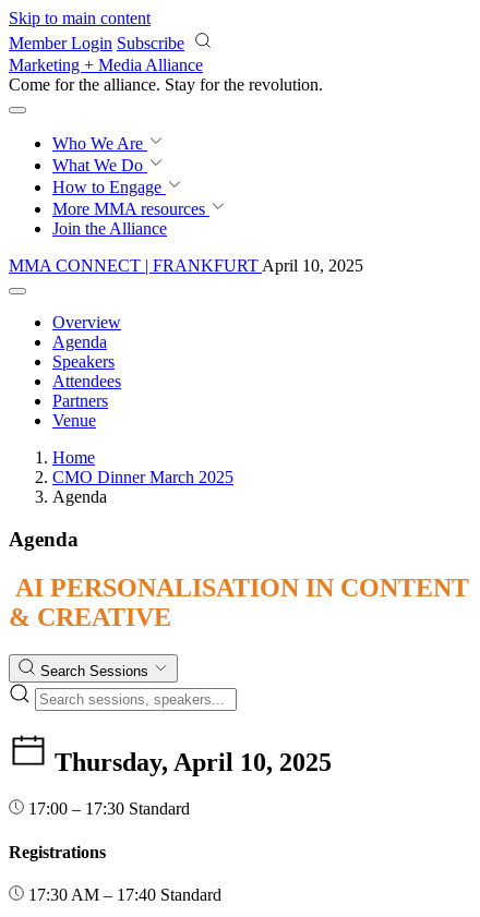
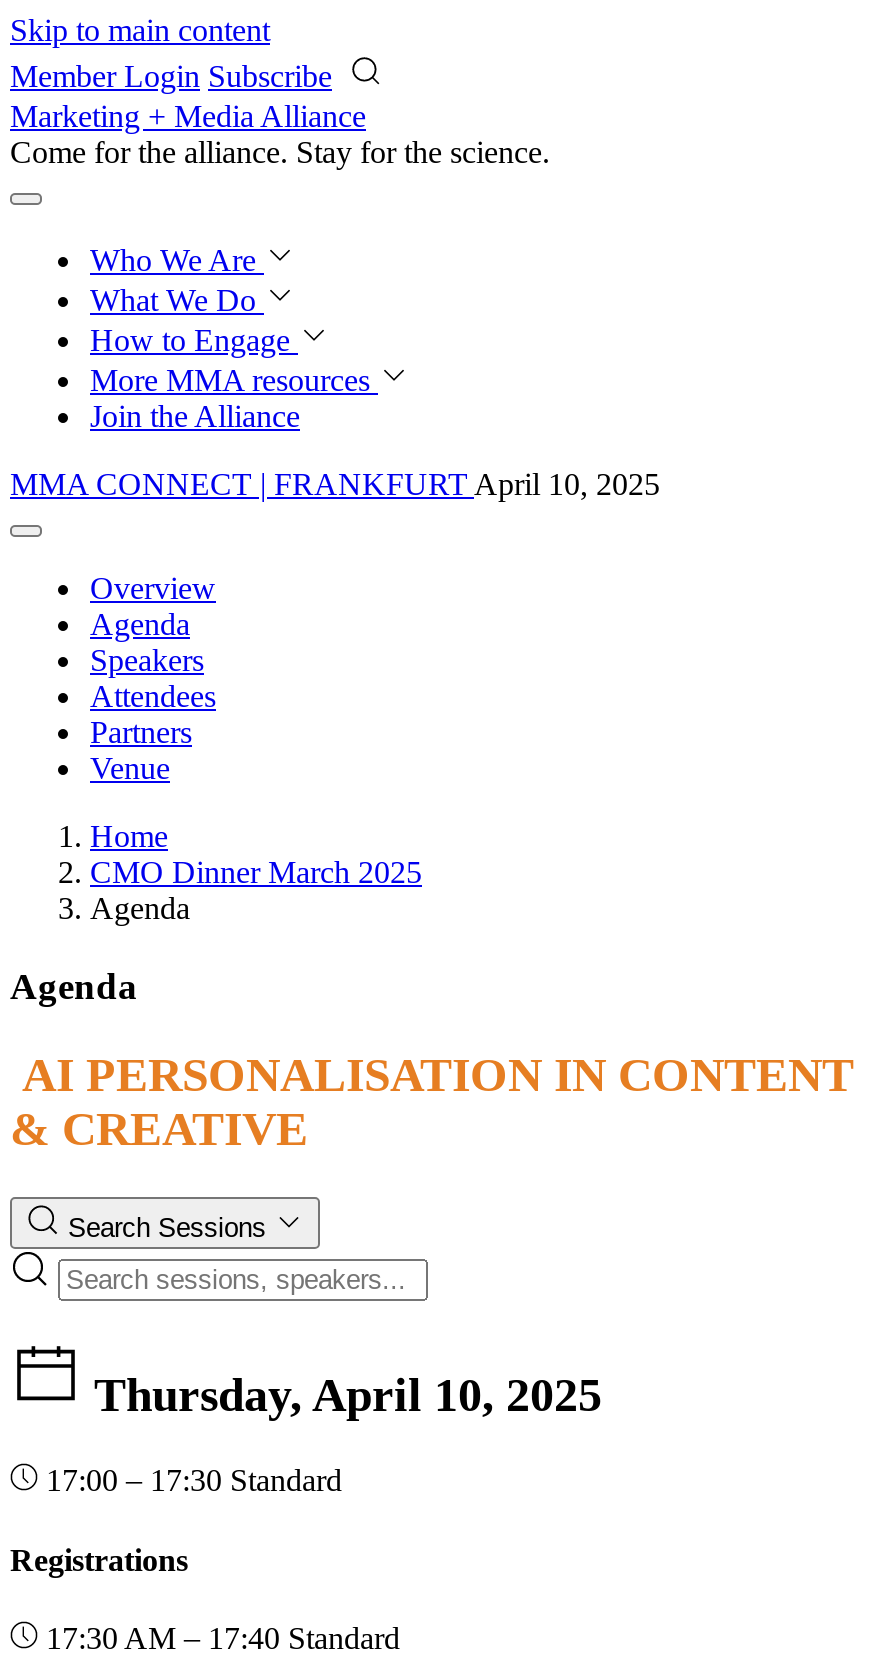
- Come for the alliance. Stay for the revolution.
+ Come for the alliance. Stay for the knowledge.
